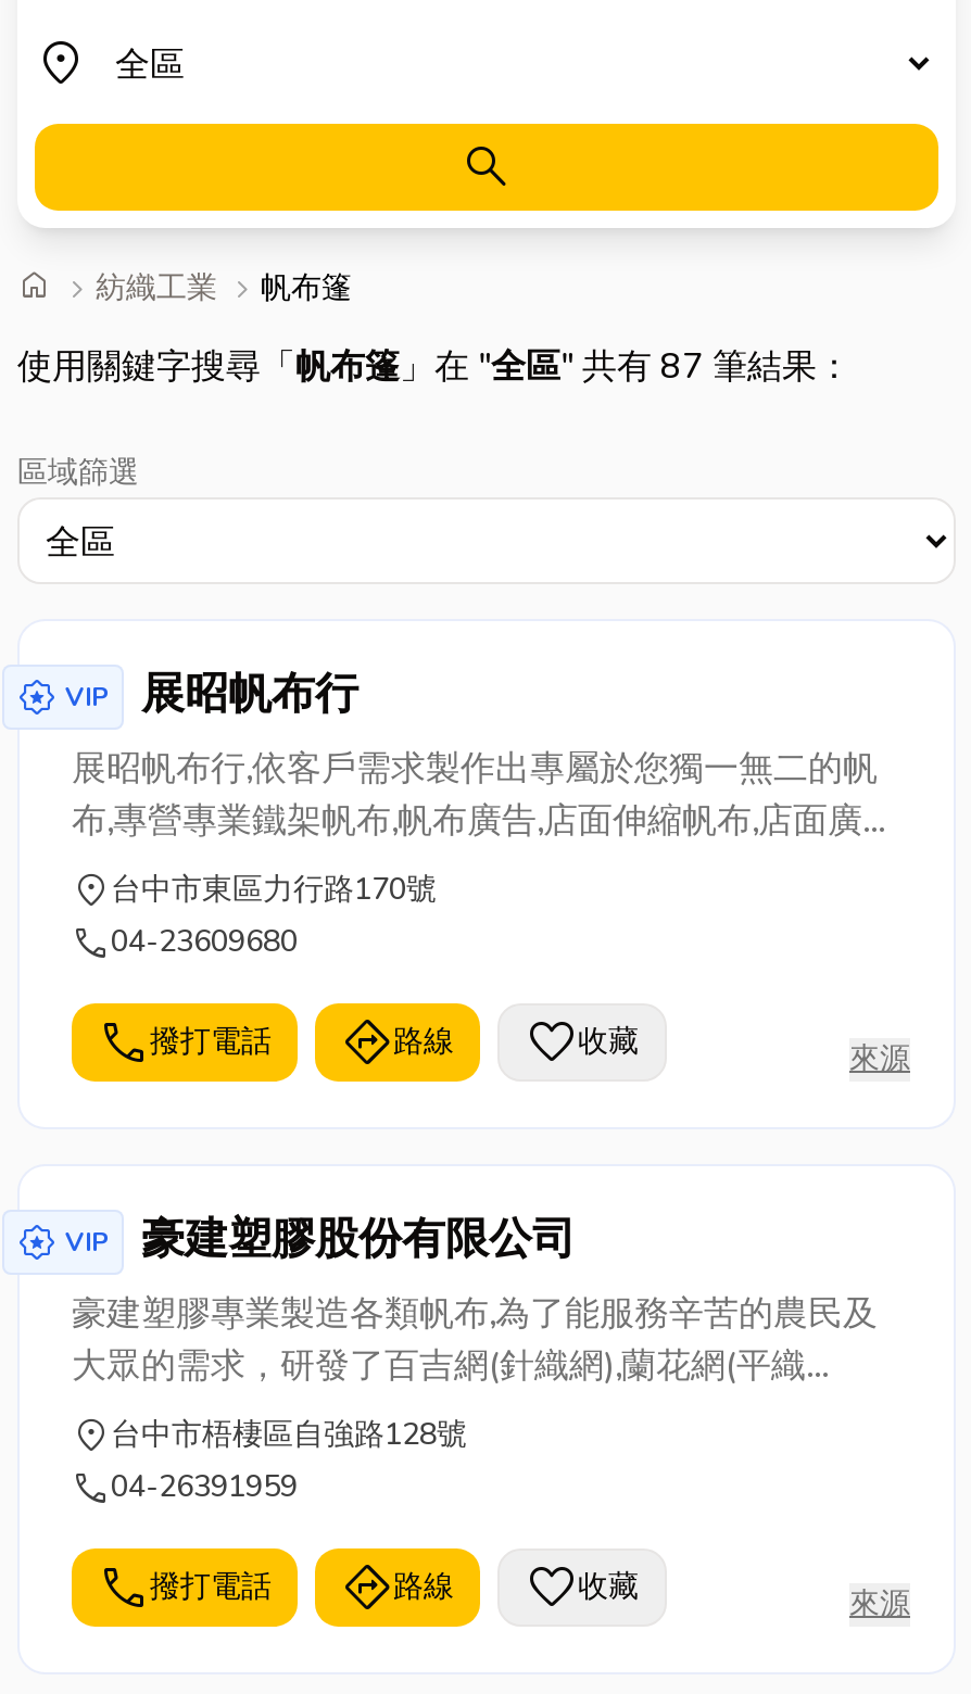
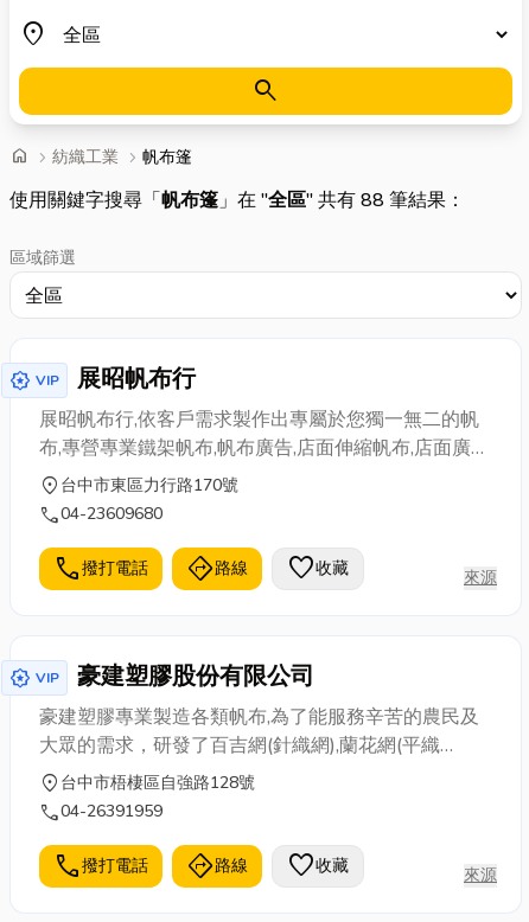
- 使用關鍵字搜尋「帆布篷」在 "全區" 共有 87 筆結果：
+ 使用關鍵字搜尋「帆布篷」在 "全區" 共有 88 筆結果：
